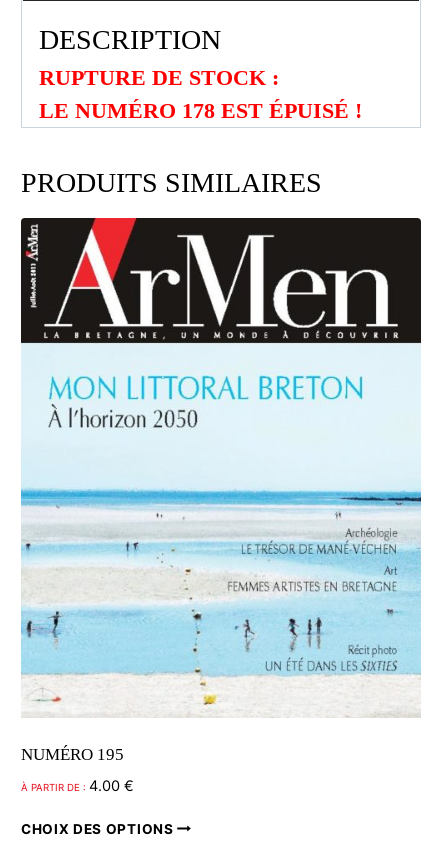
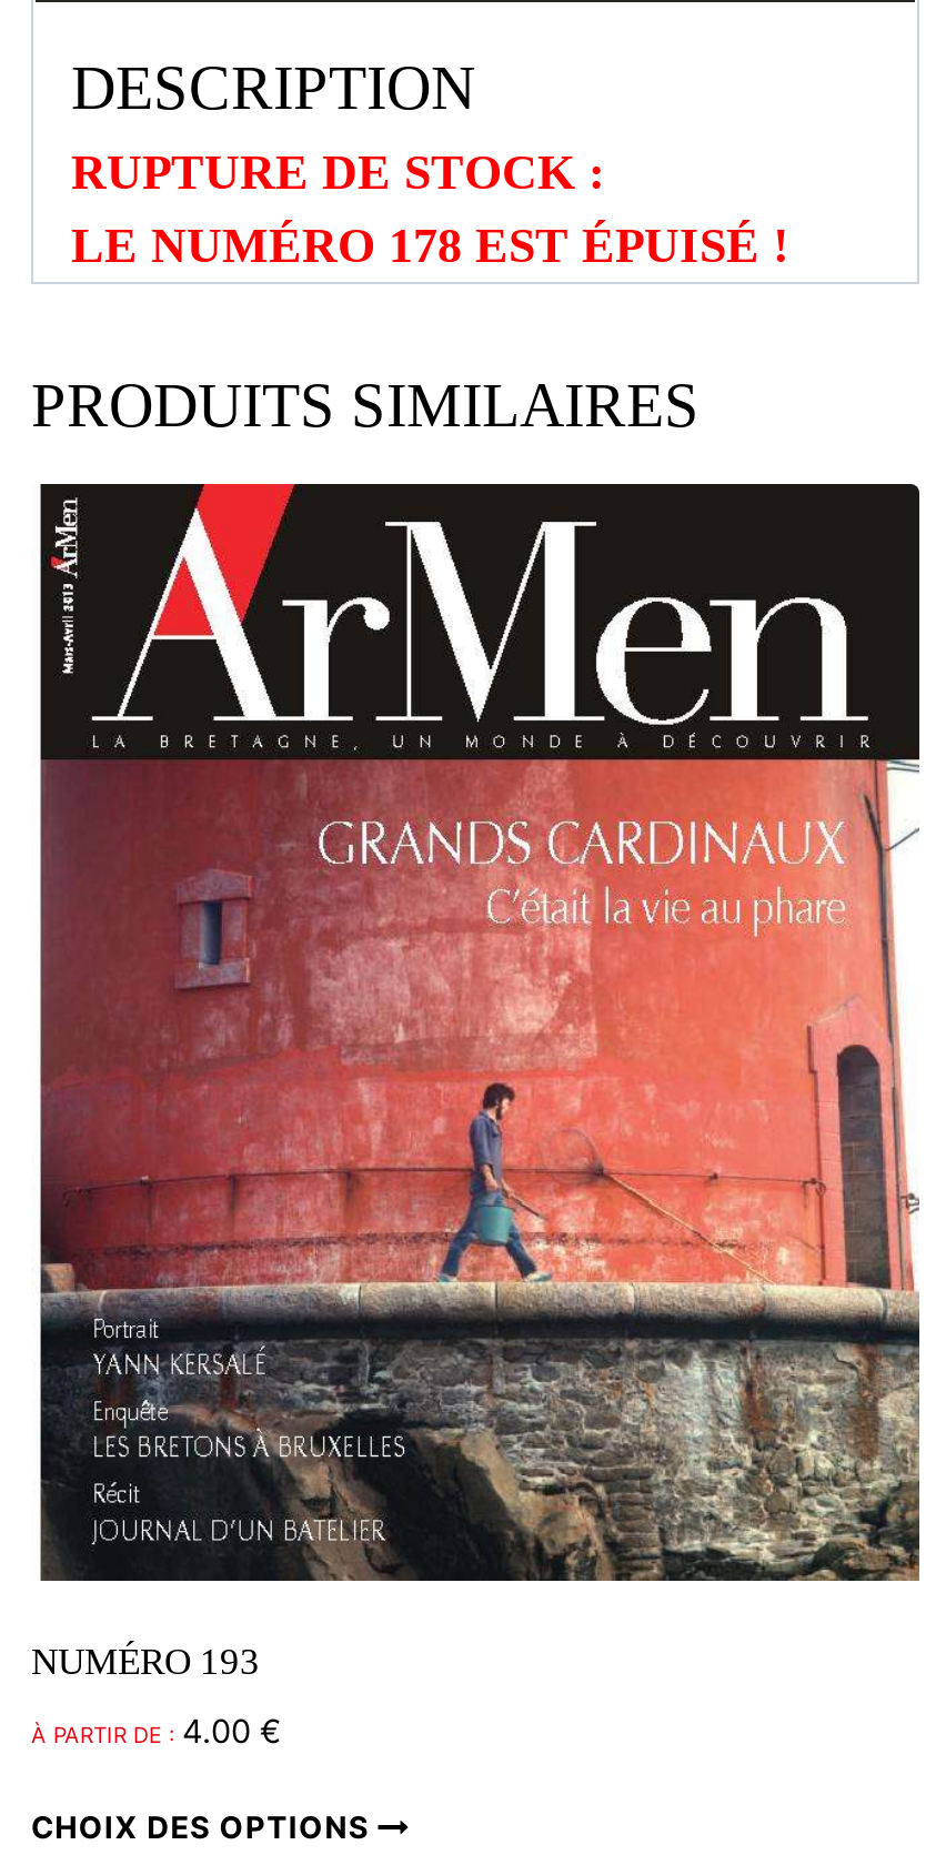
- [image]
- NUMÉRO 195
+ [image]
+ NUMÉRO 193
